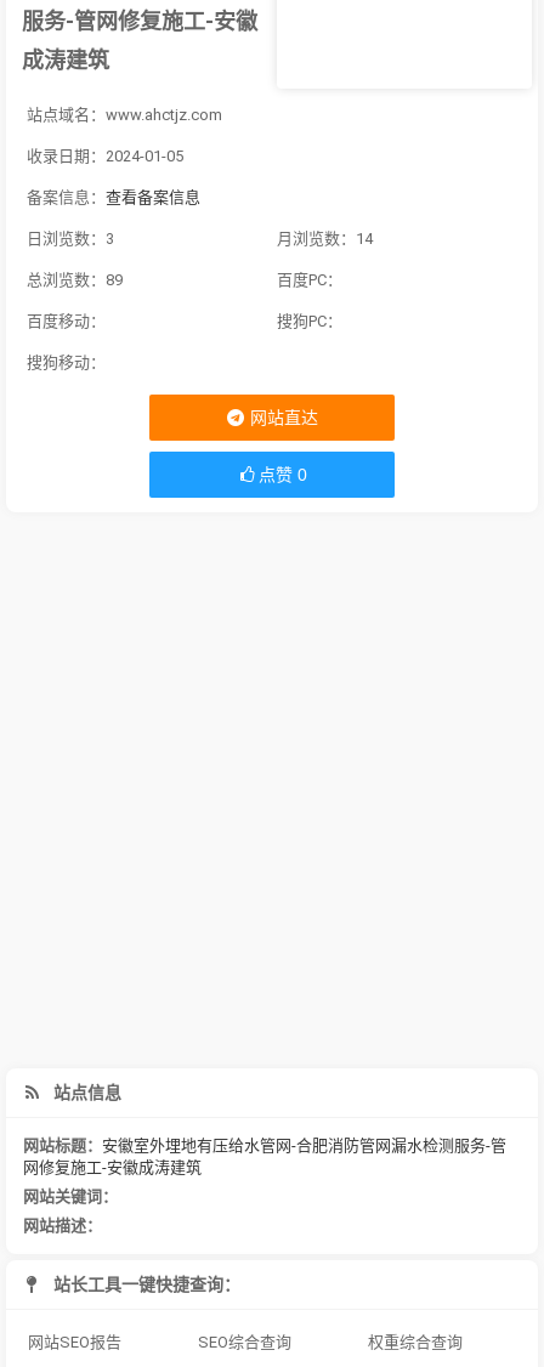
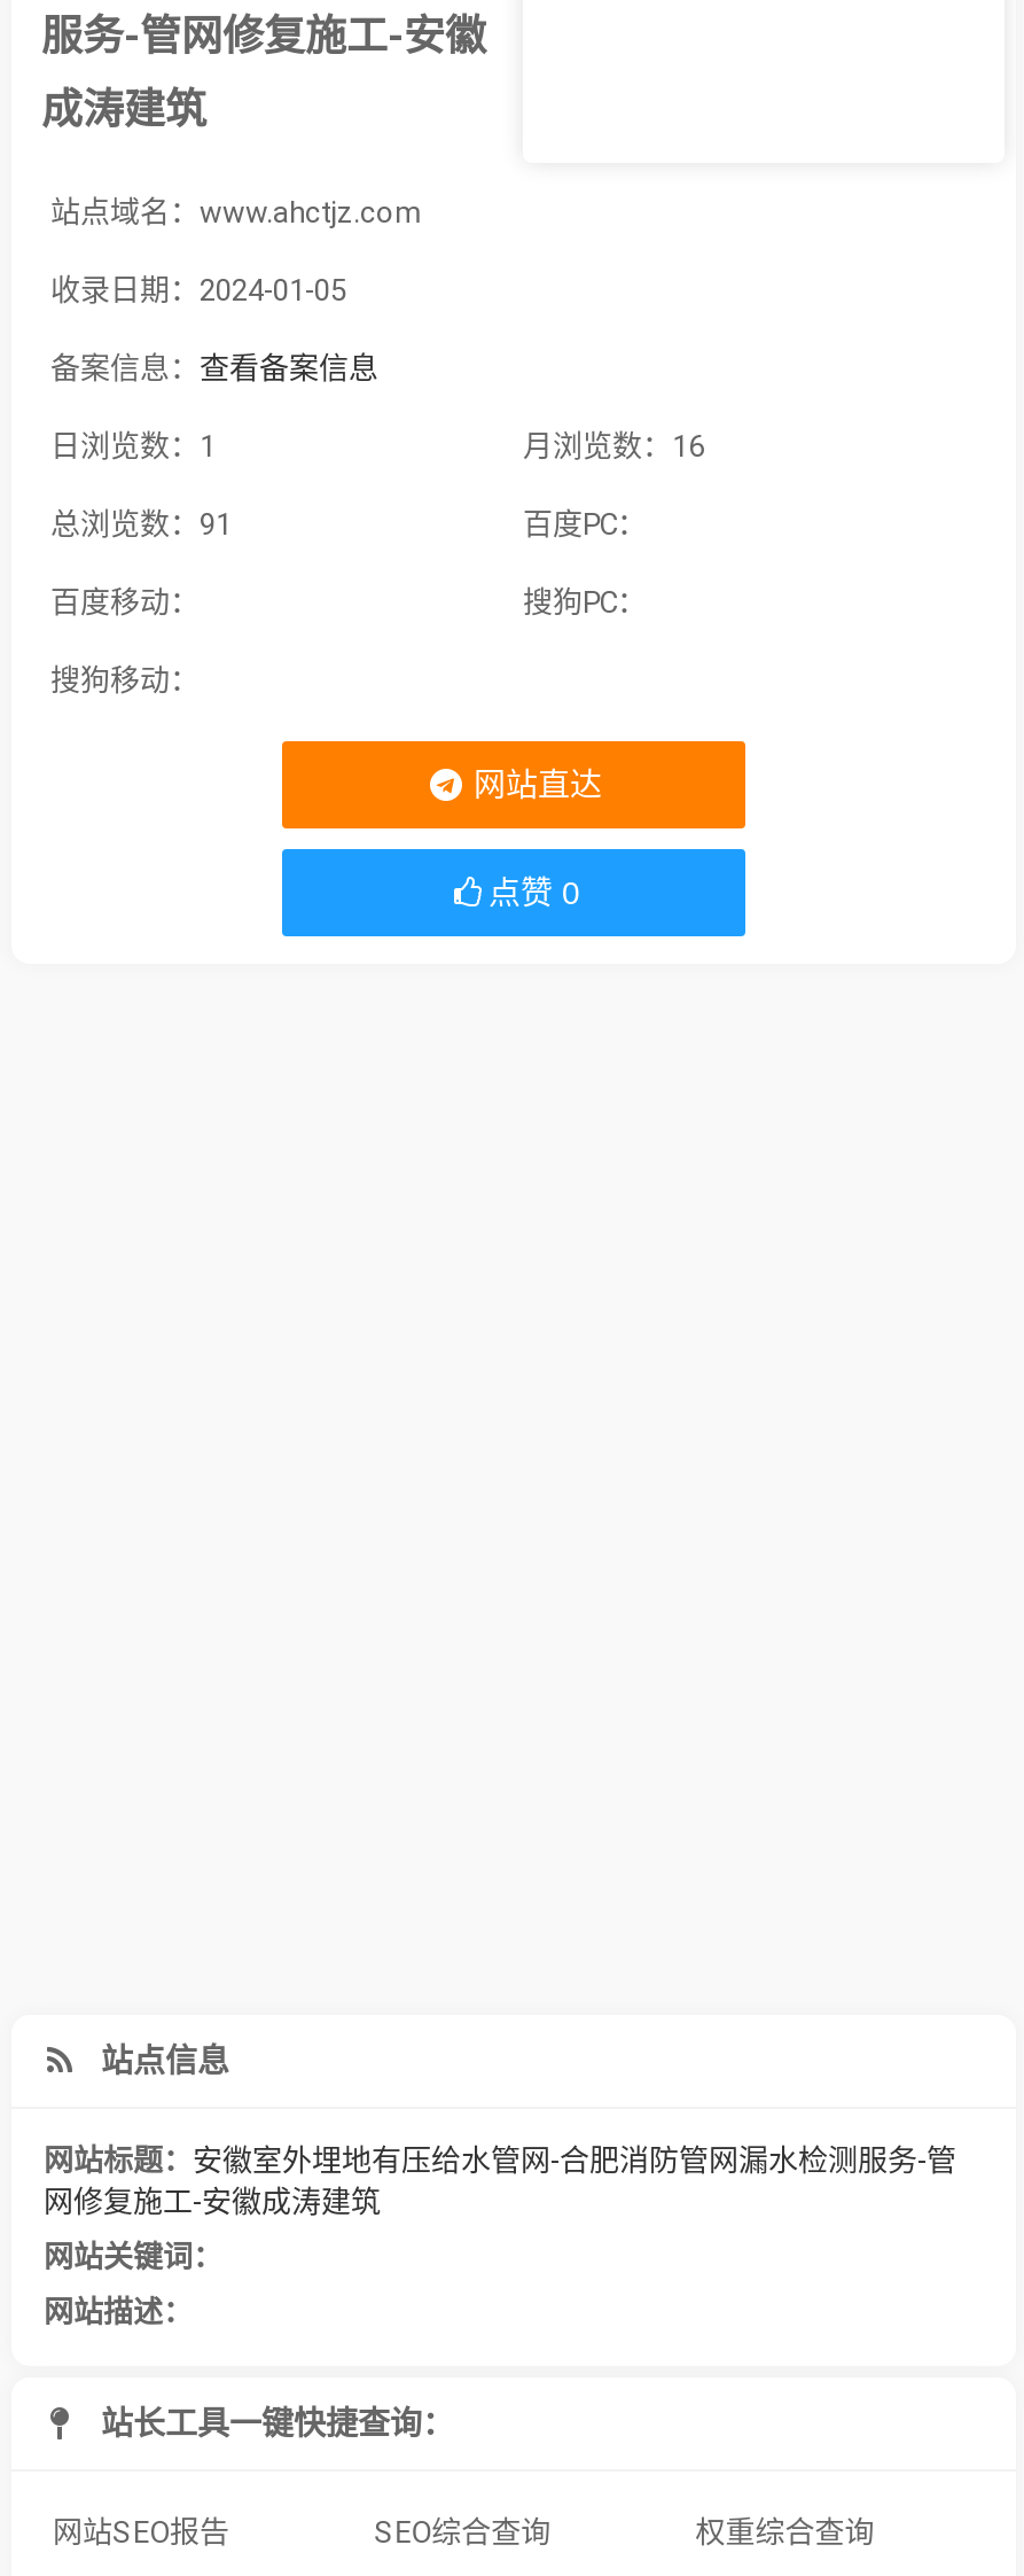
- 日浏览数：3
+ 日浏览数：1

- 月浏览数：14
+ 月浏览数：16

- 总浏览数：89
+ 总浏览数：91
